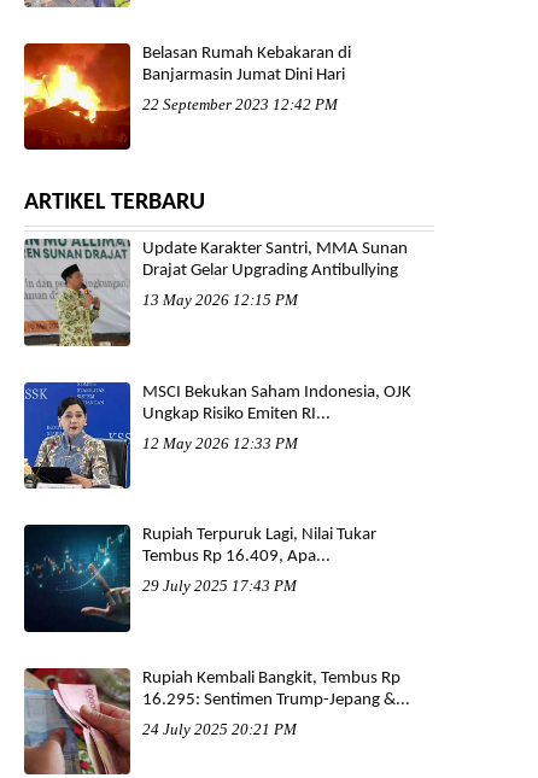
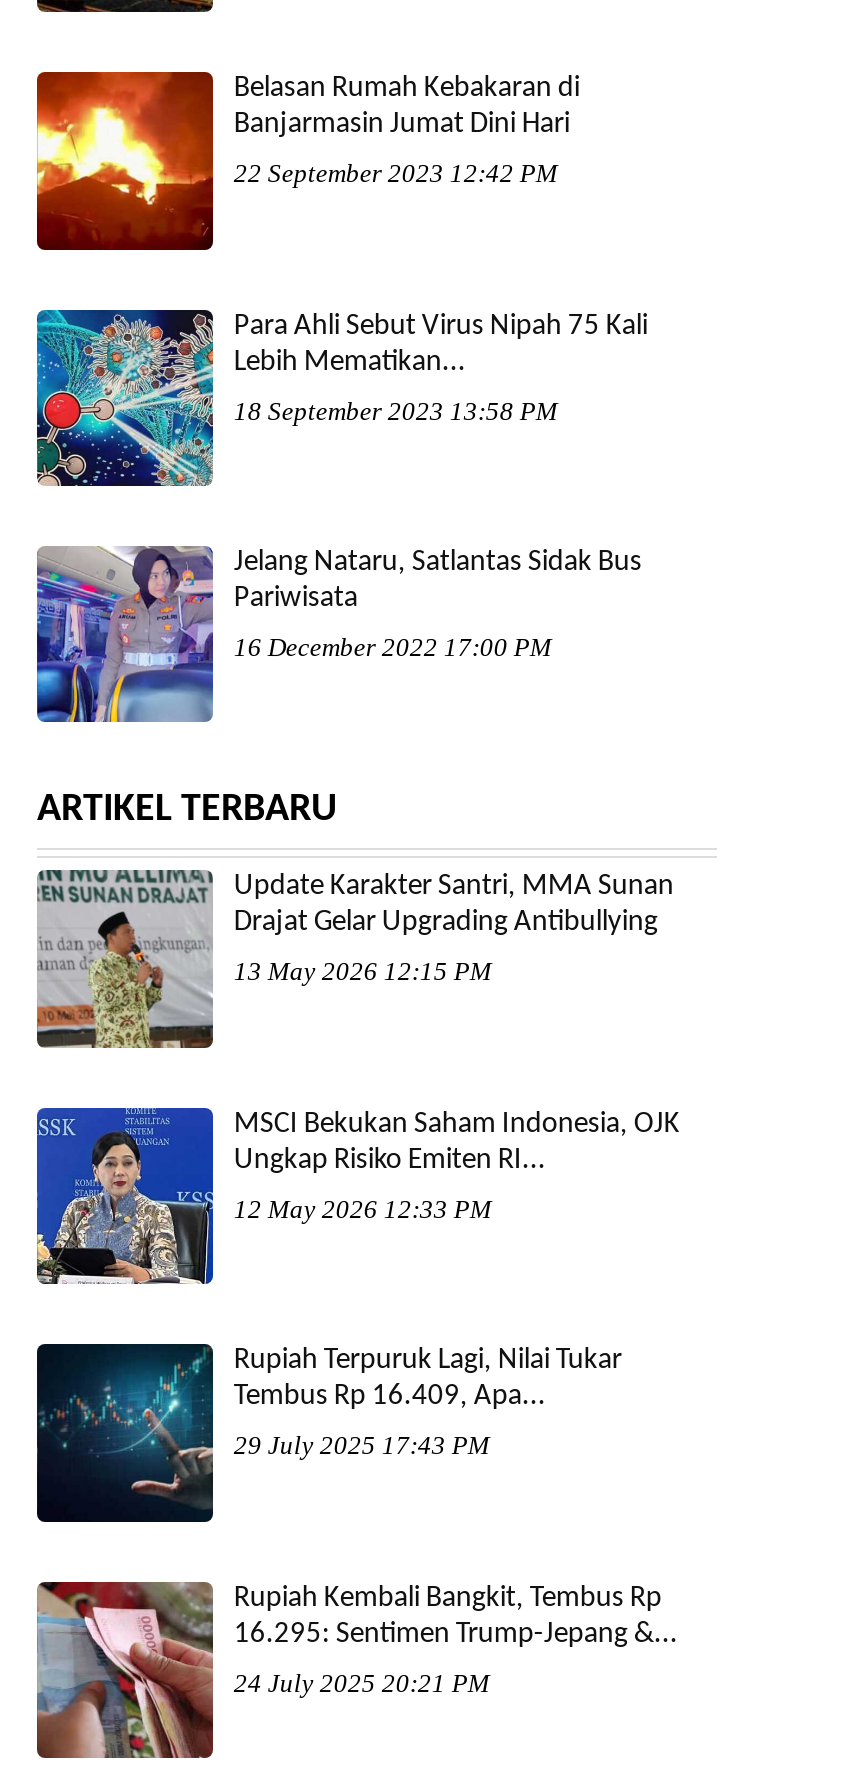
+ [image]
+ Para Ahli Sebut Virus Nipah 75 Kali
+ Lebih Mematikan...
+ 18 September 2023 13:58 PM

+ [image]
+ Jelang Nataru, Satlantas Sidak Bus
+ Pariwisata
+ 16 December 2022 17:00 PM
